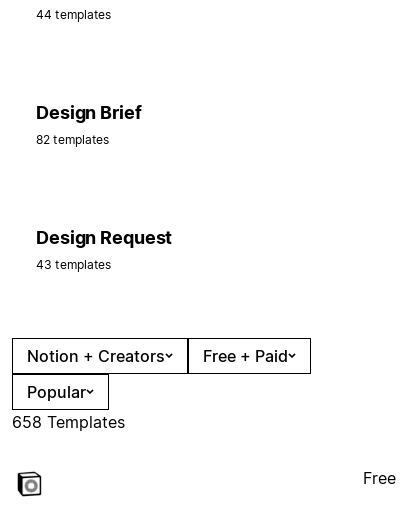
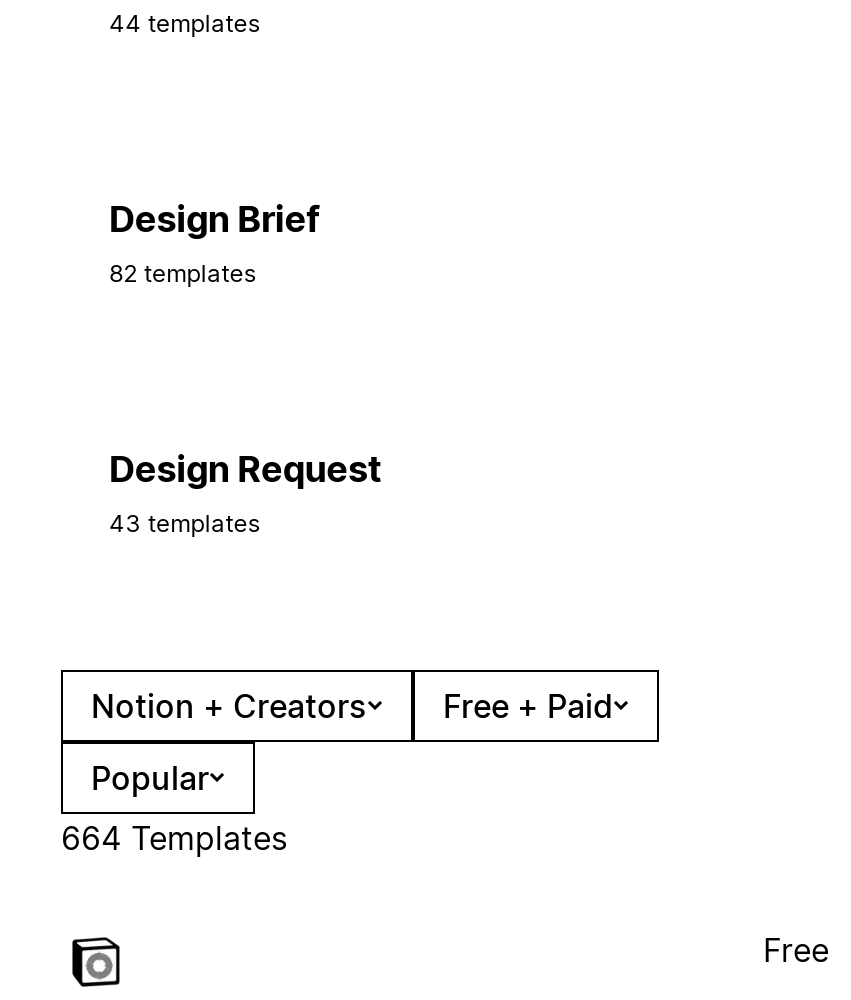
- 658 Templates
+ 664 Templates
